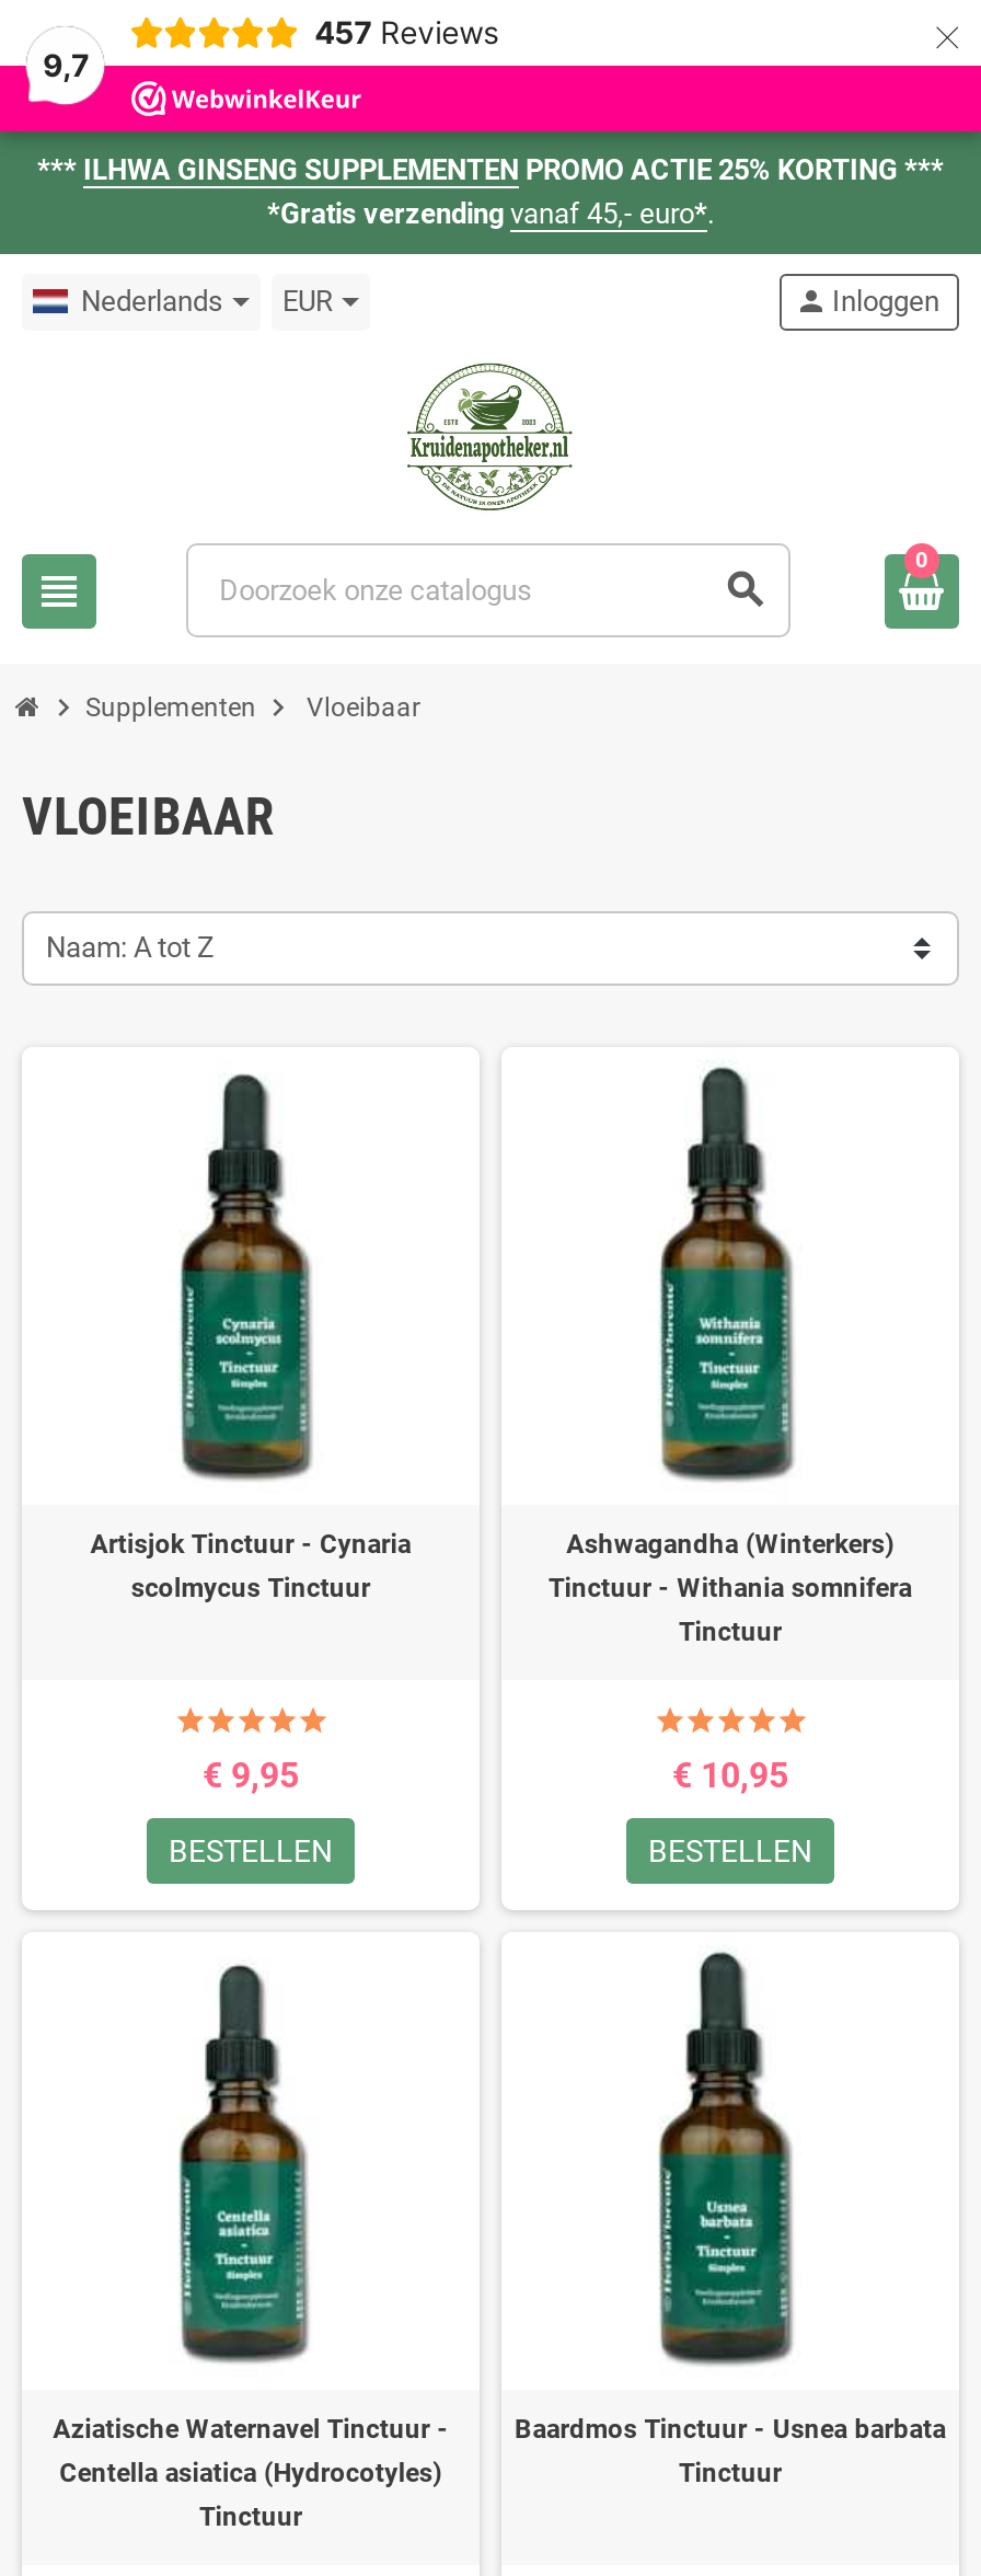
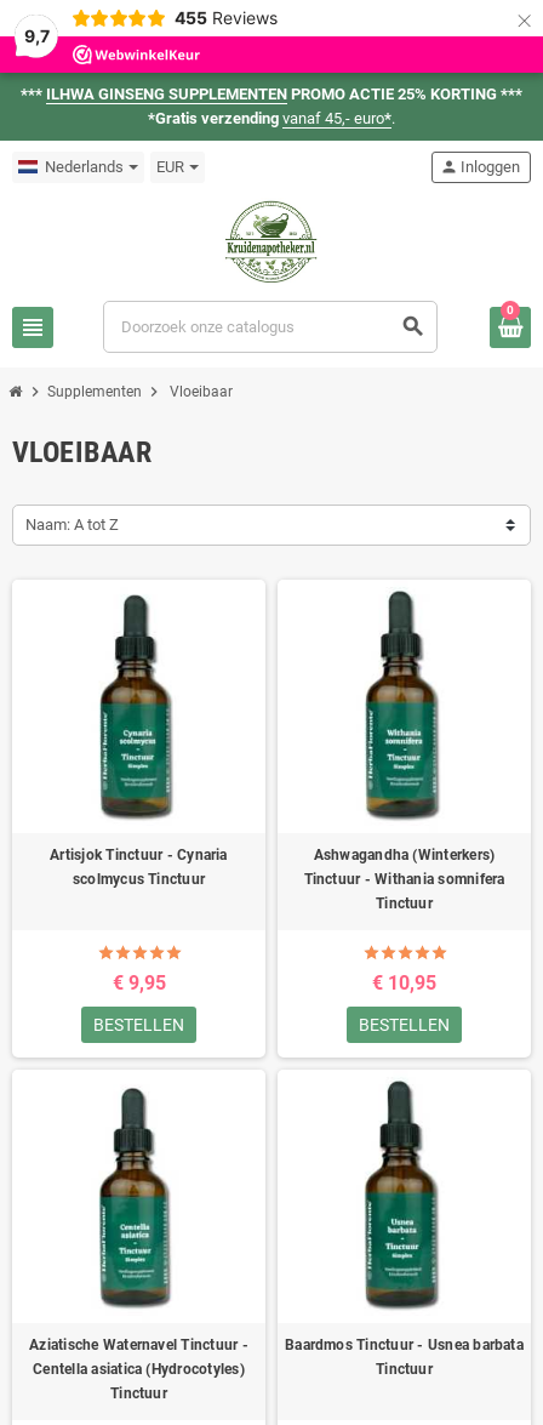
- 457 Reviews
+ 455 Reviews
